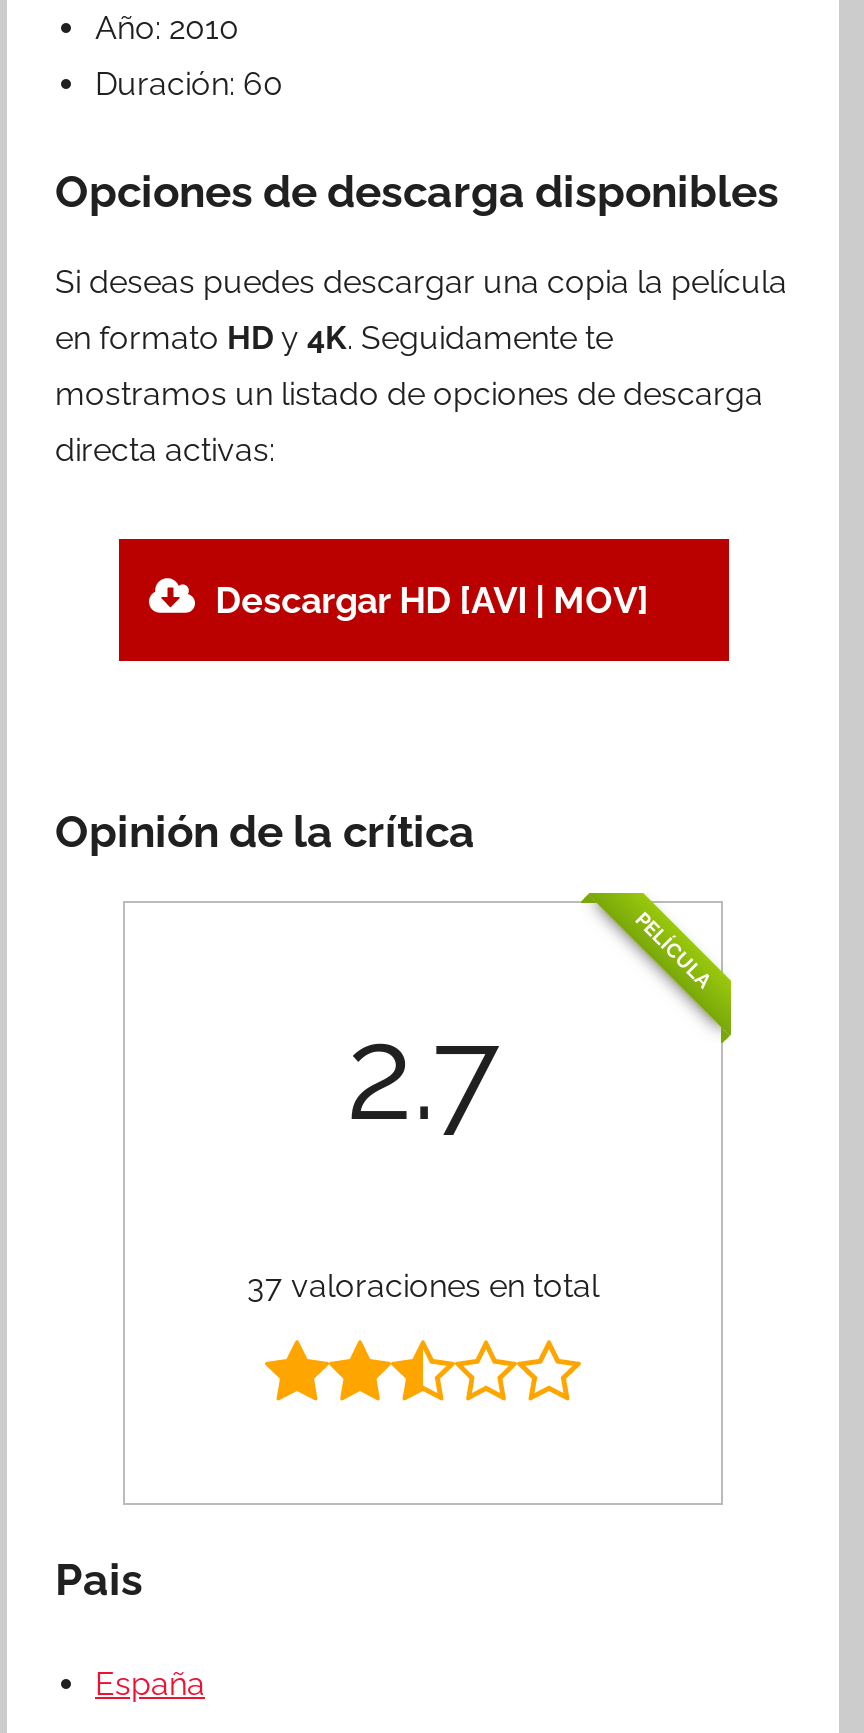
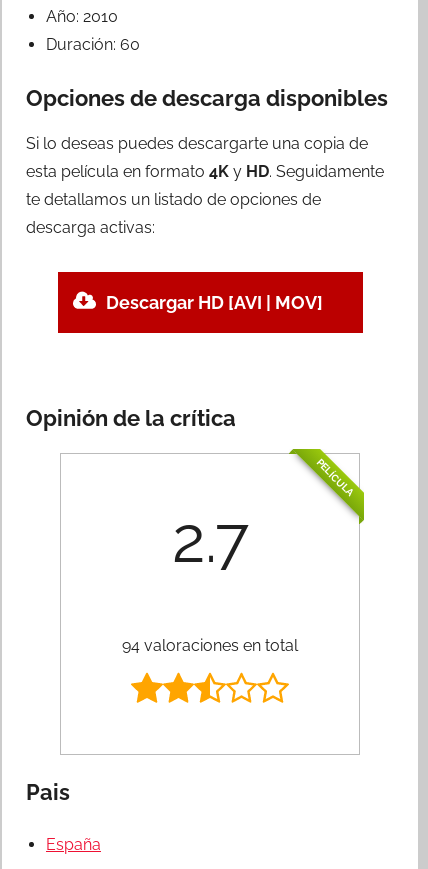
- Si deseas puedes descargar una copia la película
+ Si lo deseas puedes descargarte una copia de

- en formato HD y 4K. Seguidamente te
+ esta película en formato 4K y HD. Seguidamente

- mostramos un listado de opciones de descarga
+ te detallamos un listado de opciones de

- directa activas:
+ descarga activas:

- 37 valoraciones en total
+ 94 valoraciones en total
